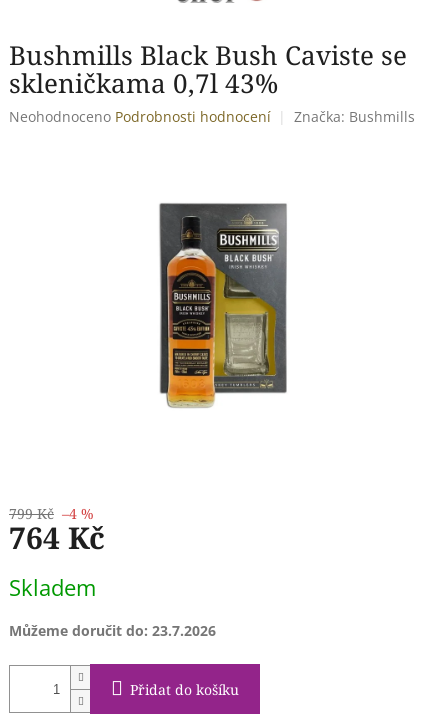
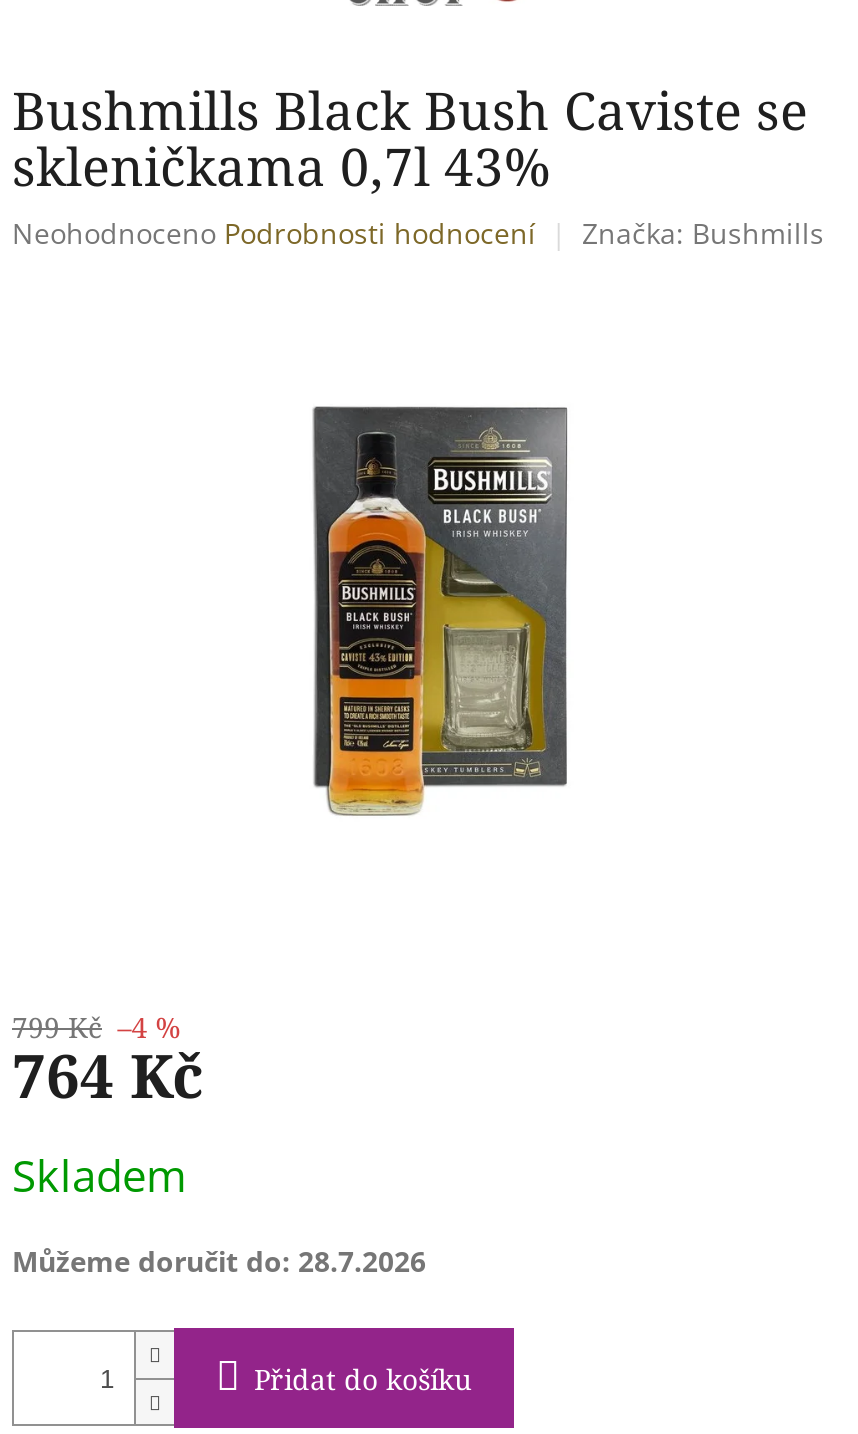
- Můžeme doručit do: 23.7.2026
+ Můžeme doručit do: 28.7.2026
